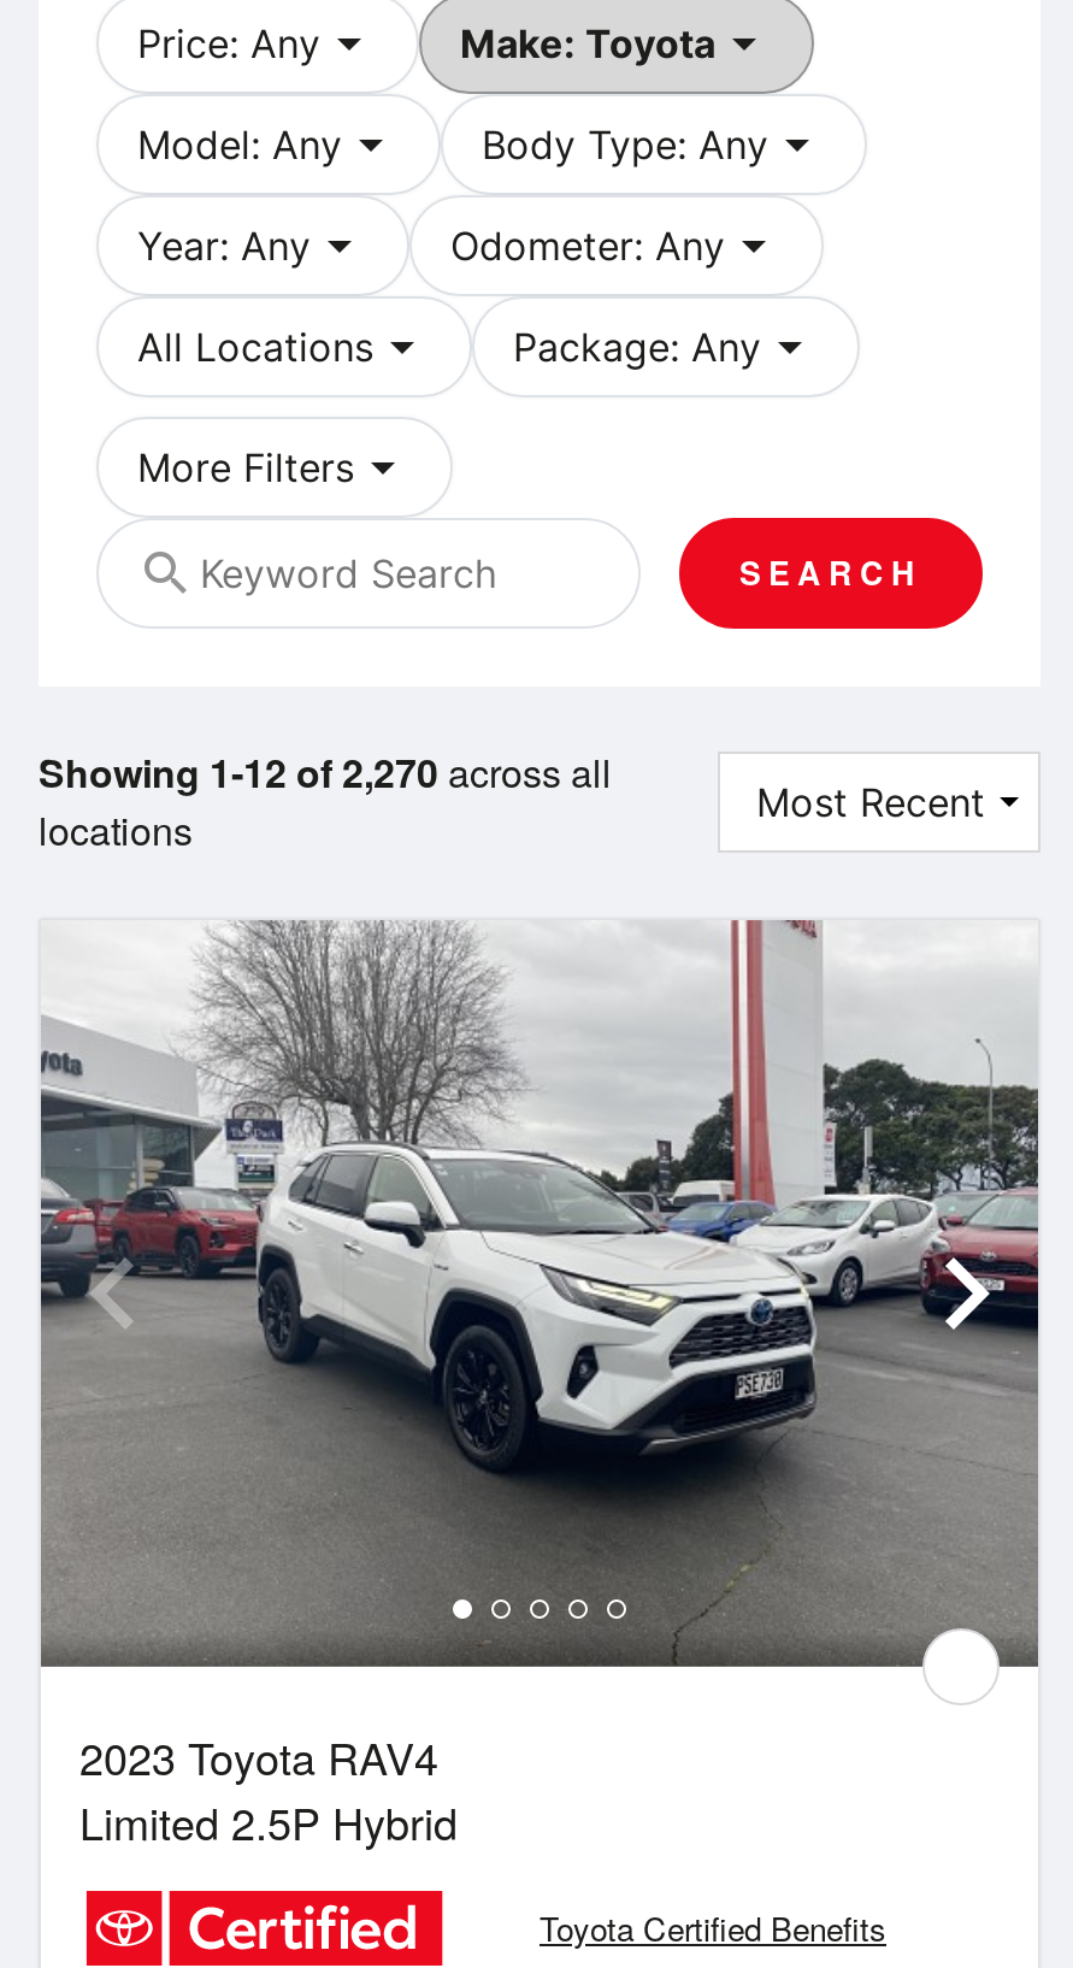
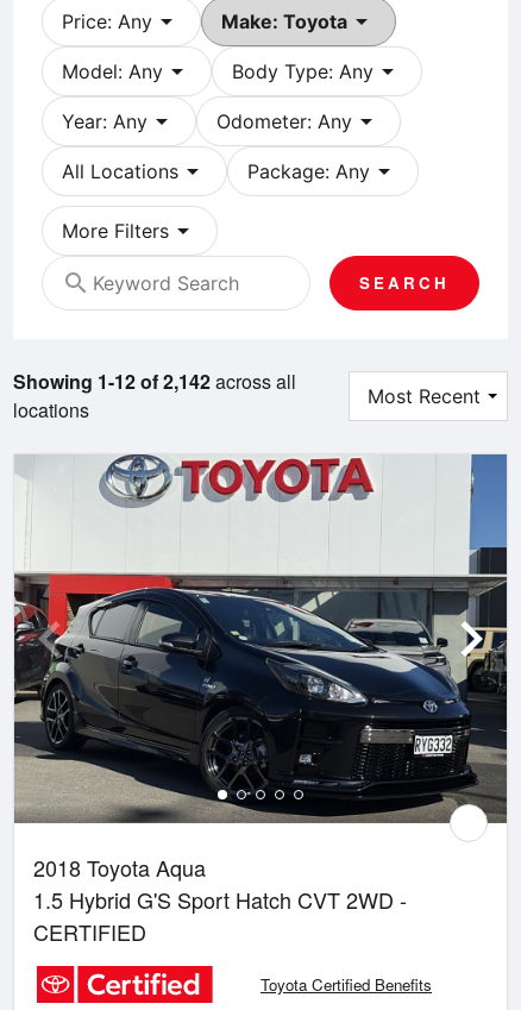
- Showing 1-12 of 2,270 across all
+ Showing 1-12 of 2,142 across all

- [image]
- 2023 Toyota RAV4
- Limited 2.5P Hybrid
+ [image]
+ 2018 Toyota Aqua
+ 1.5 Hybrid G'S Sport Hatch CVT 2WD -
+ CERTIFIED
